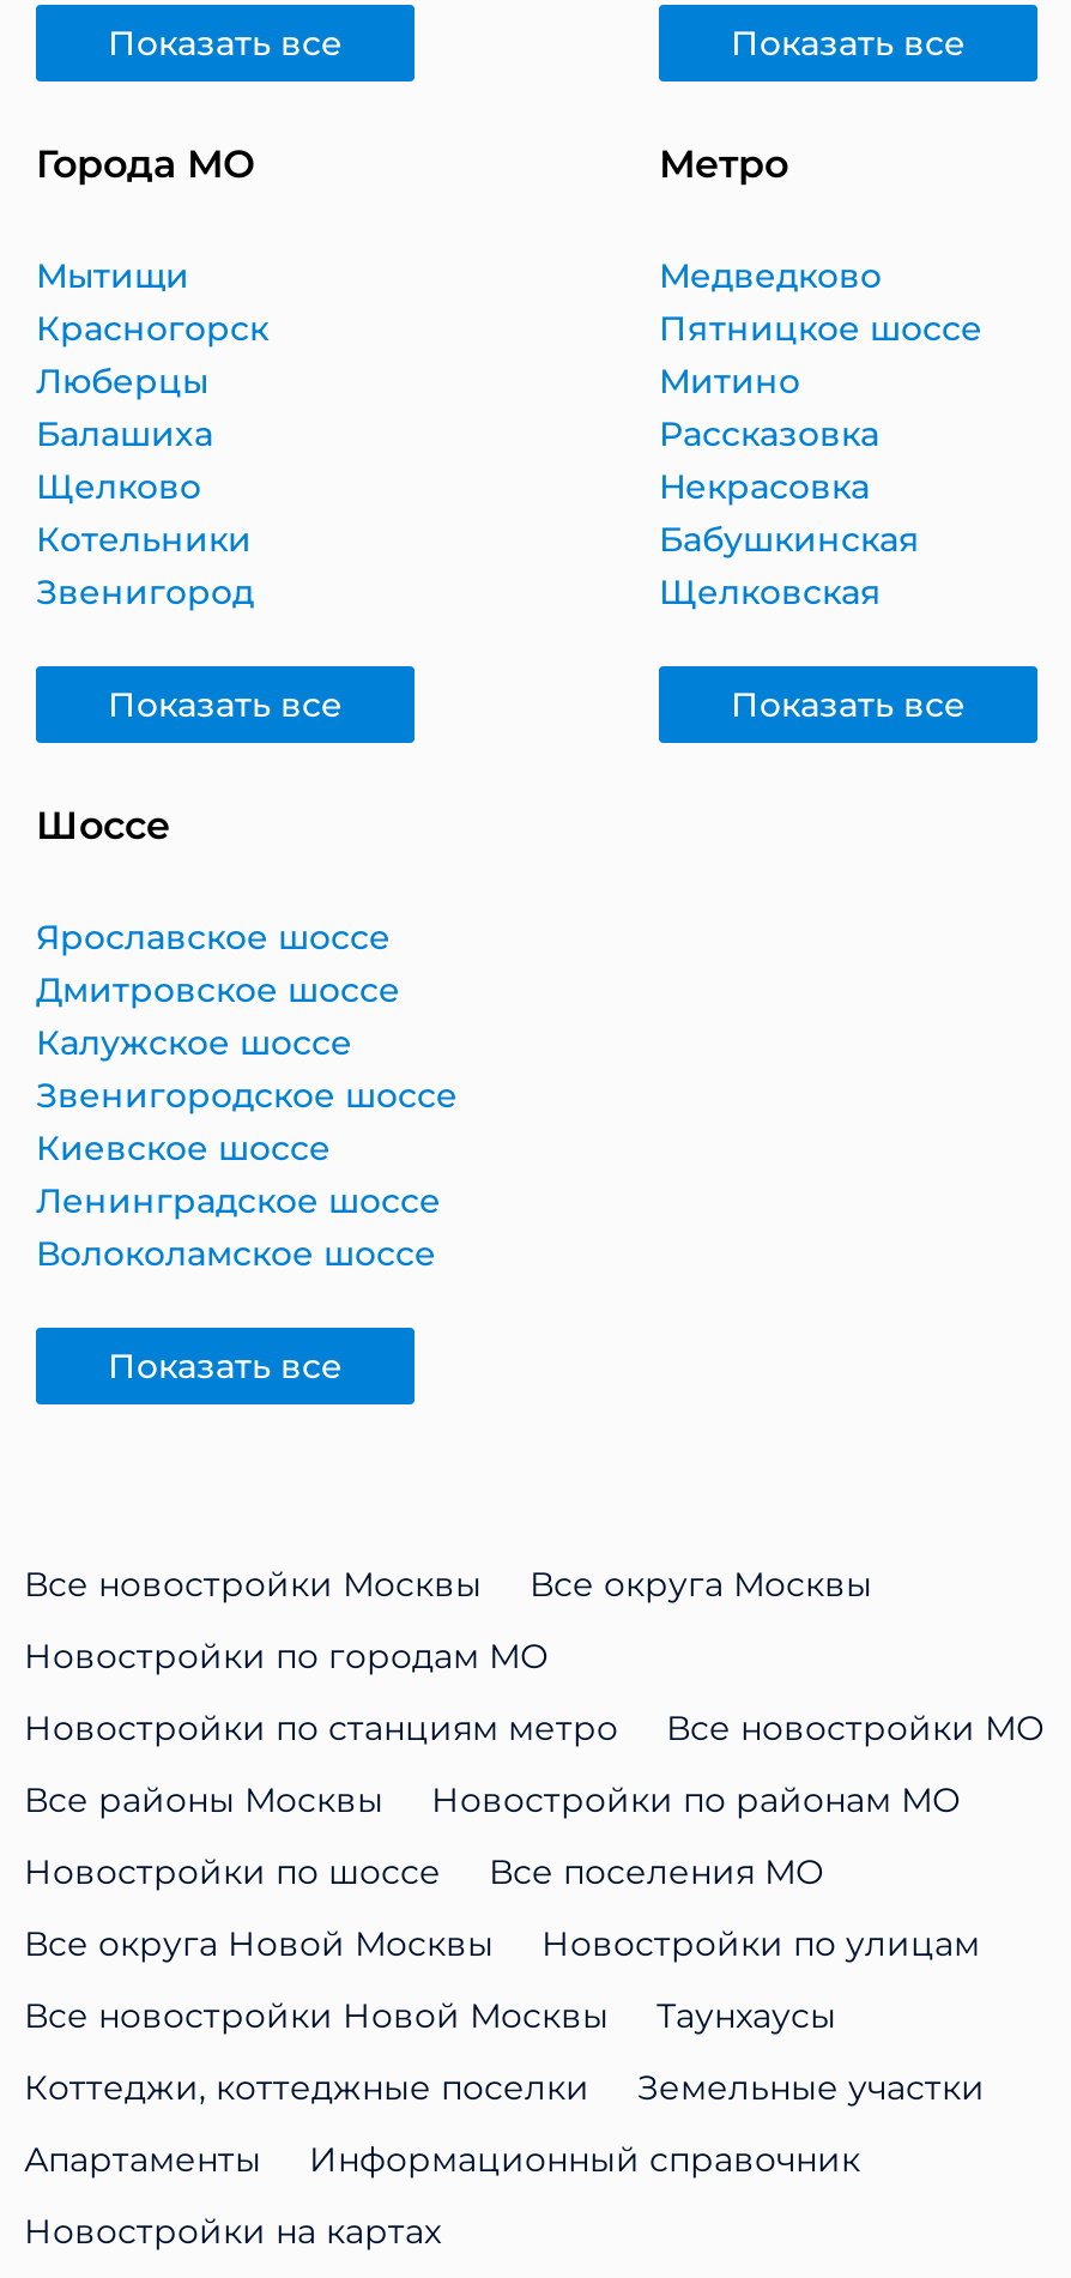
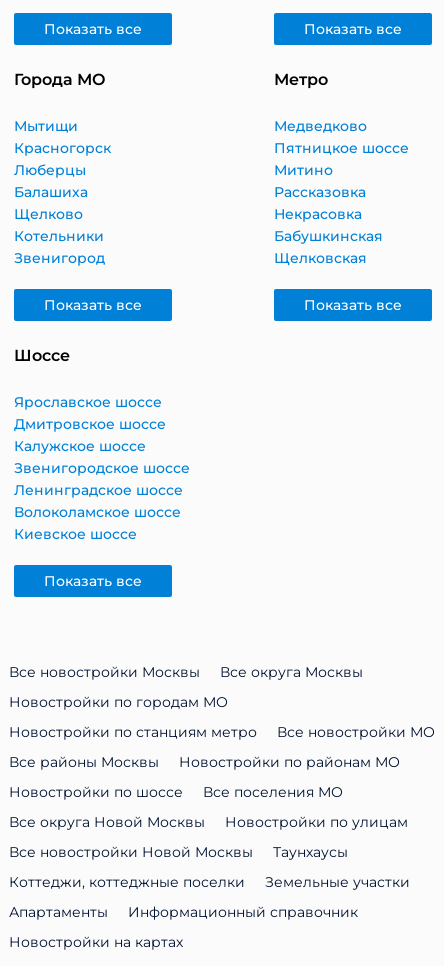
moved down: Киевское шоссе

moved up: Ленинградское шоссе | Волоколамское шоссе
